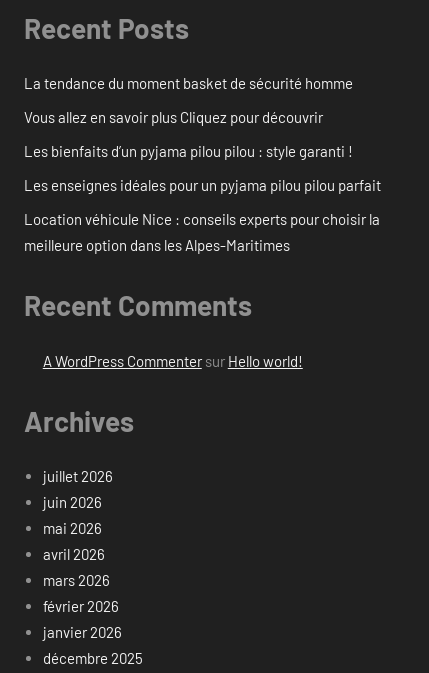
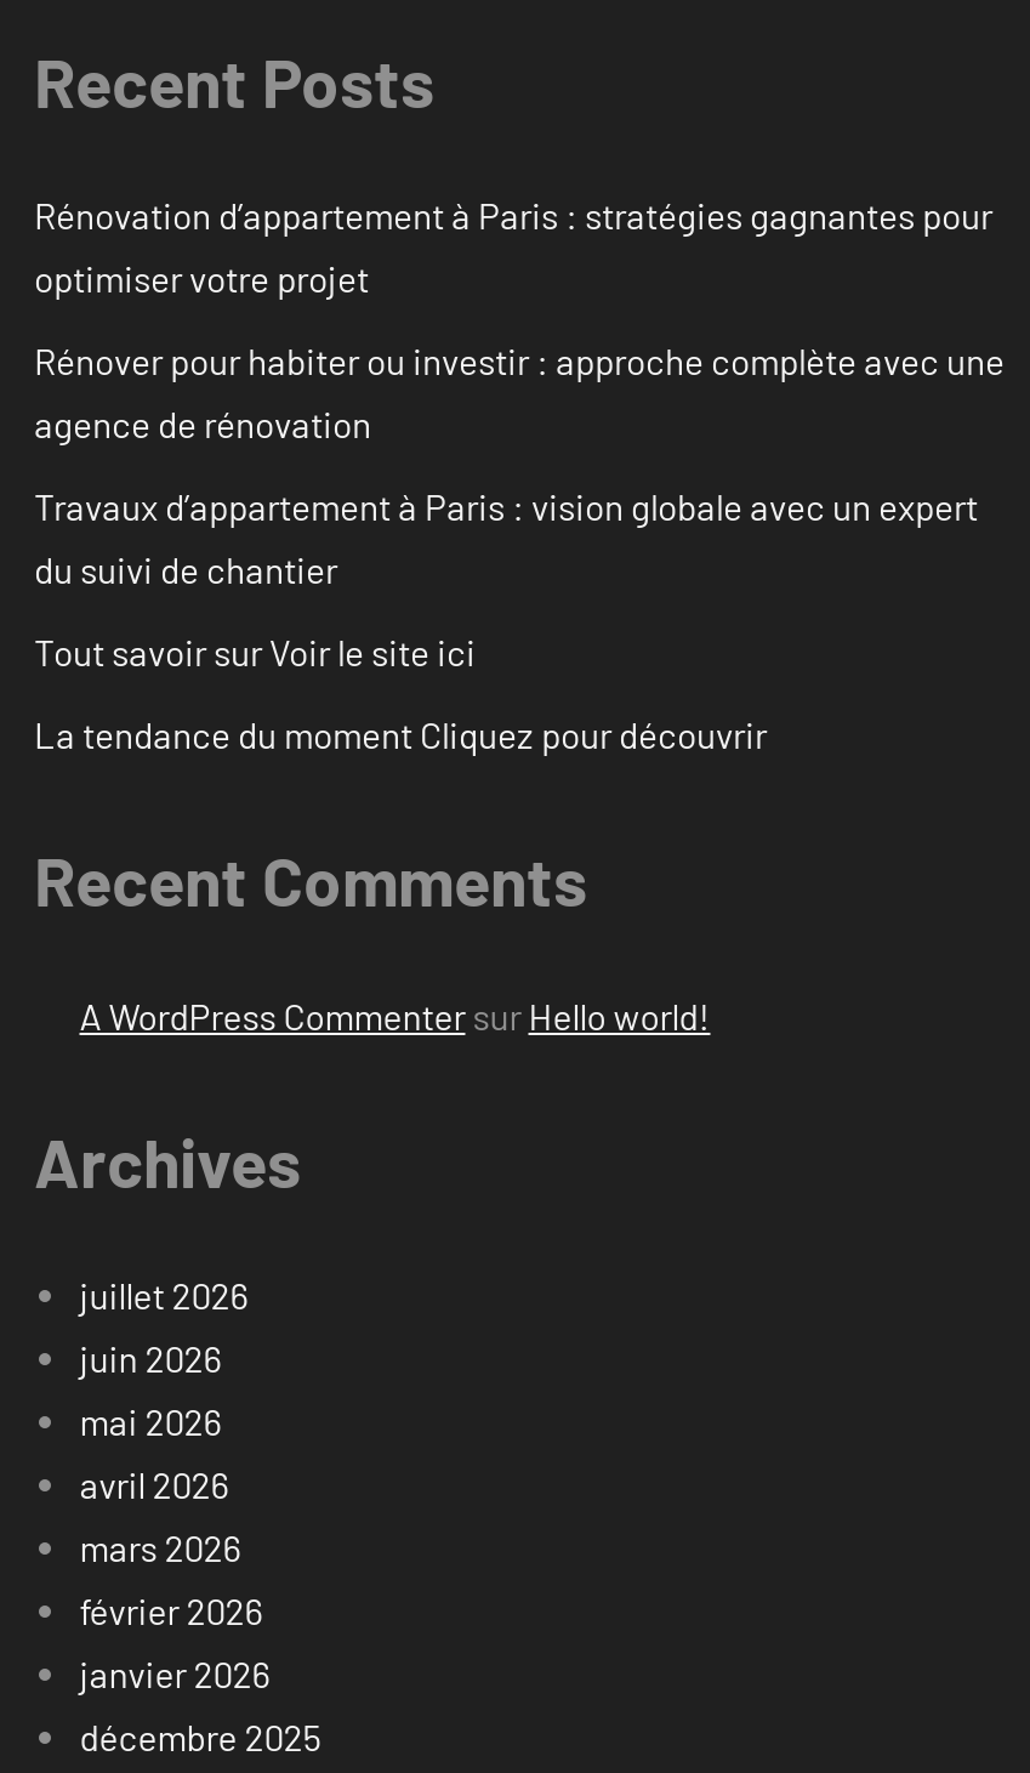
- La tendance du moment basket de sécurité homme
+ Rénovation d’appartement à Paris : stratégies gagnantes pour
+ optimiser votre projet

- Vous allez en savoir plus Cliquez pour découvrir
+ Rénover pour habiter ou investir : approche complète avec une
+ agence de rénovation

- Les bienfaits d’un pyjama pilou pilou : style garanti !
+ Travaux d’appartement à Paris : vision globale avec un expert
+ du suivi de chantier

- Les enseignes idéales pour un pyjama pilou pilou parfait
+ Tout savoir sur Voir le site ici

- Location véhicule Nice : conseils experts pour choisir la
- meilleure option dans les Alpes-Maritimes
+ La tendance du moment Cliquez pour découvrir
